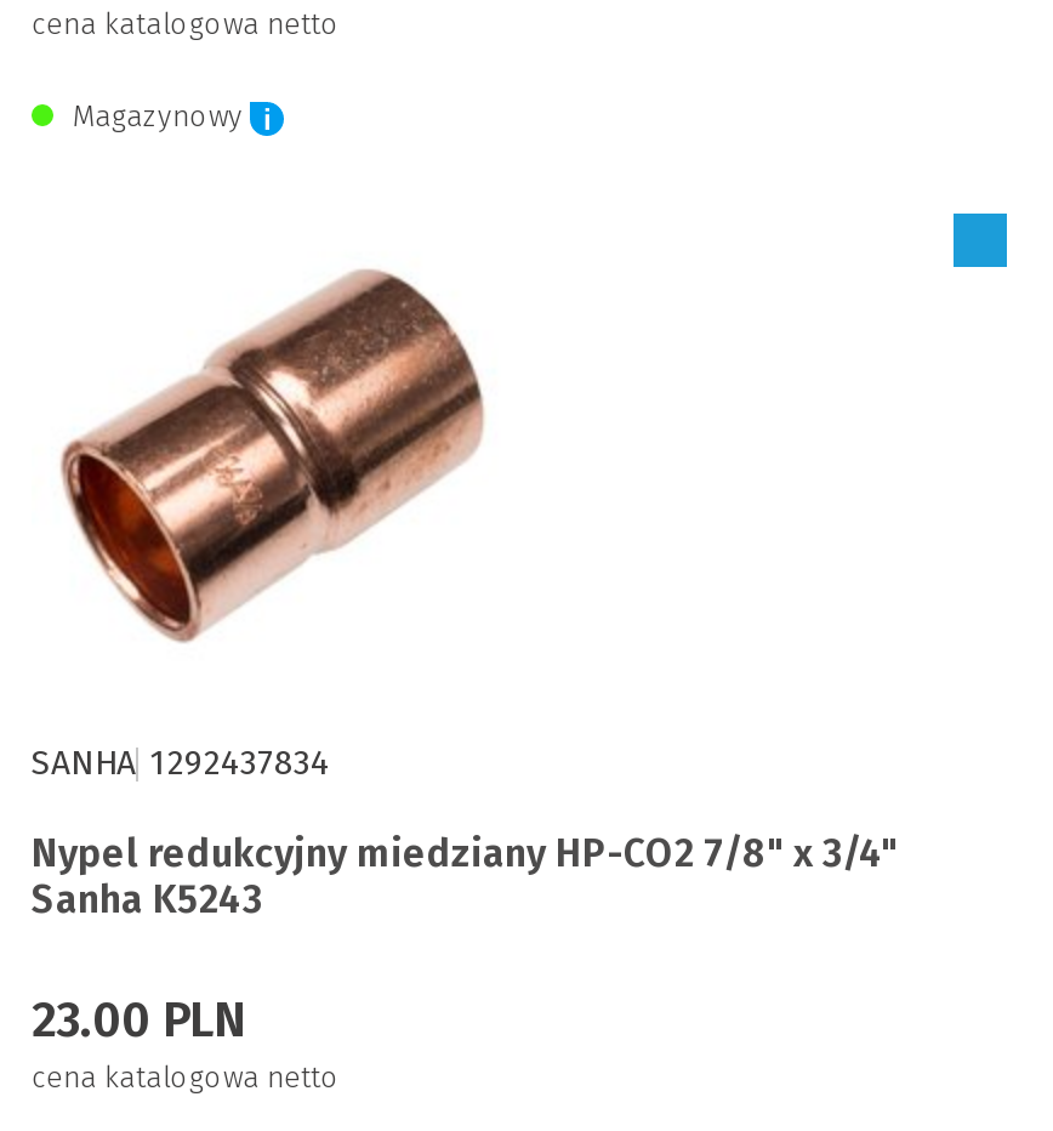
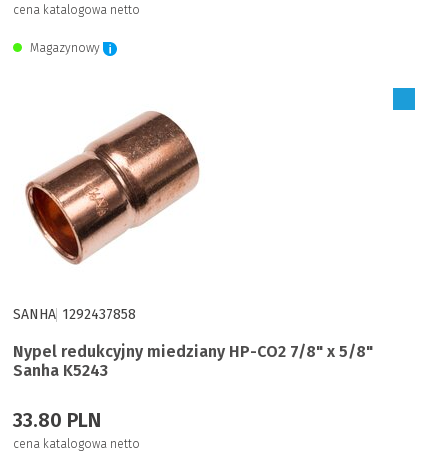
- SANHA 1292437834
+ SANHA 1292437858

- Nypel redukcyjny miedziany HP-CO2 7/8" x 3/4"
+ Nypel redukcyjny miedziany HP-CO2 7/8" x 5/8"

- 23.00 PLN
+ 33.80 PLN
